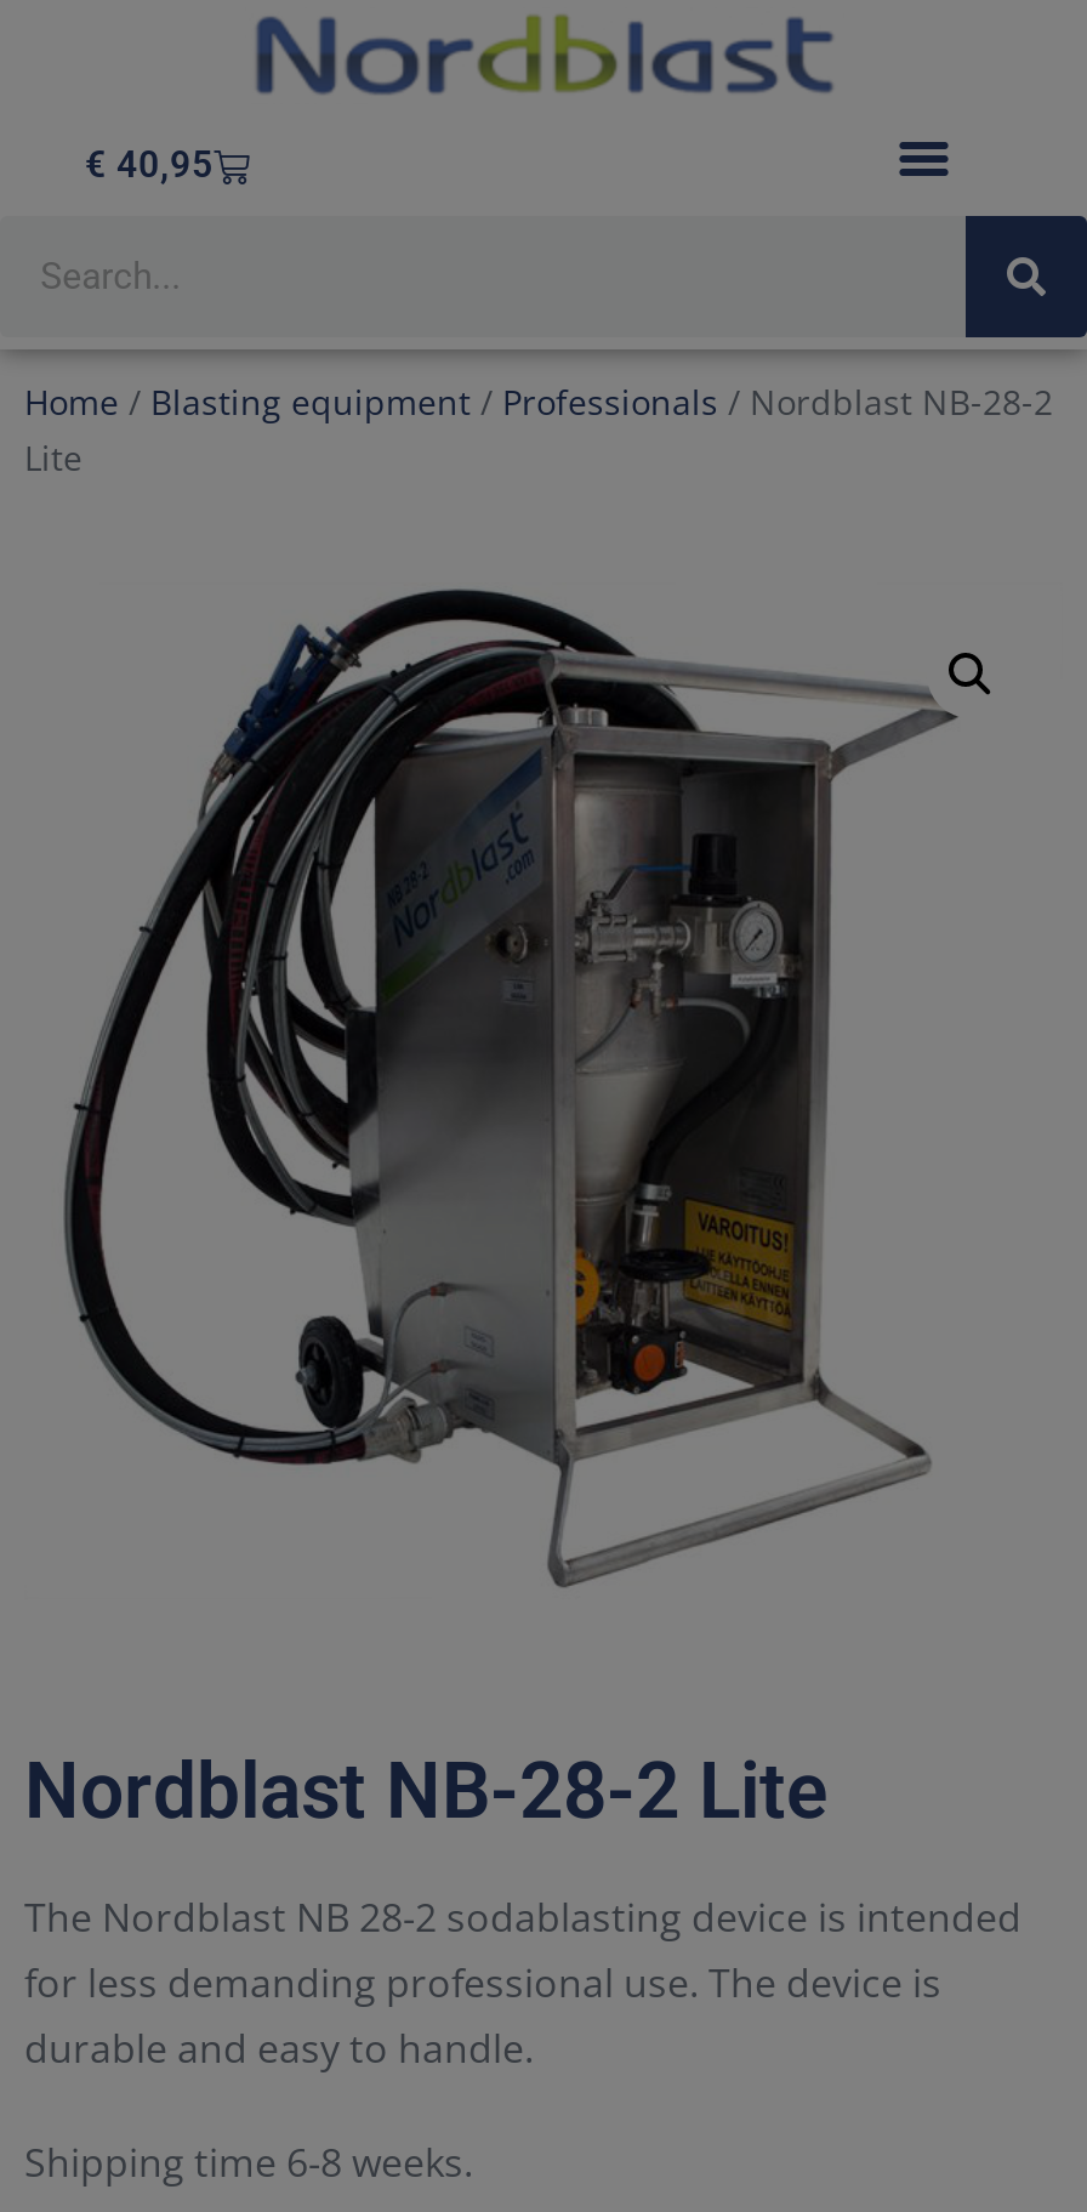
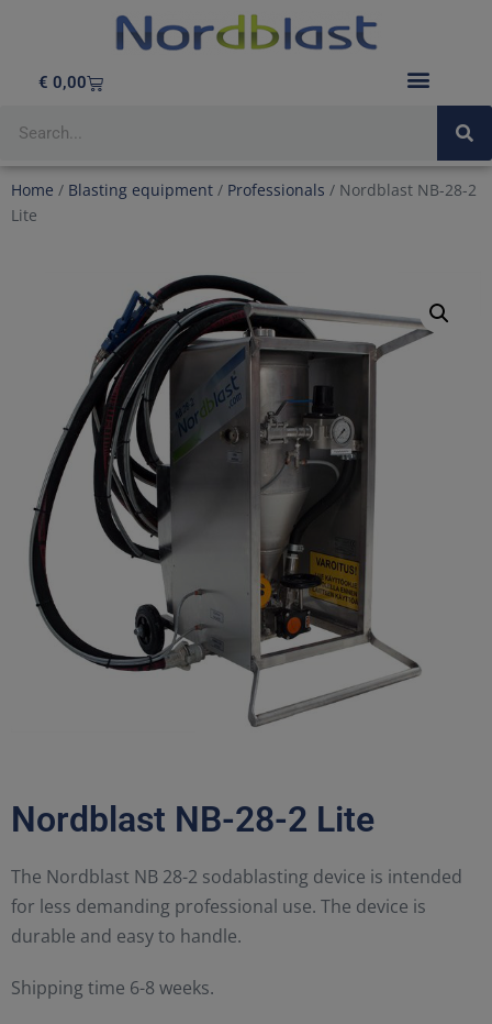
- €40,95
+ €0,00
